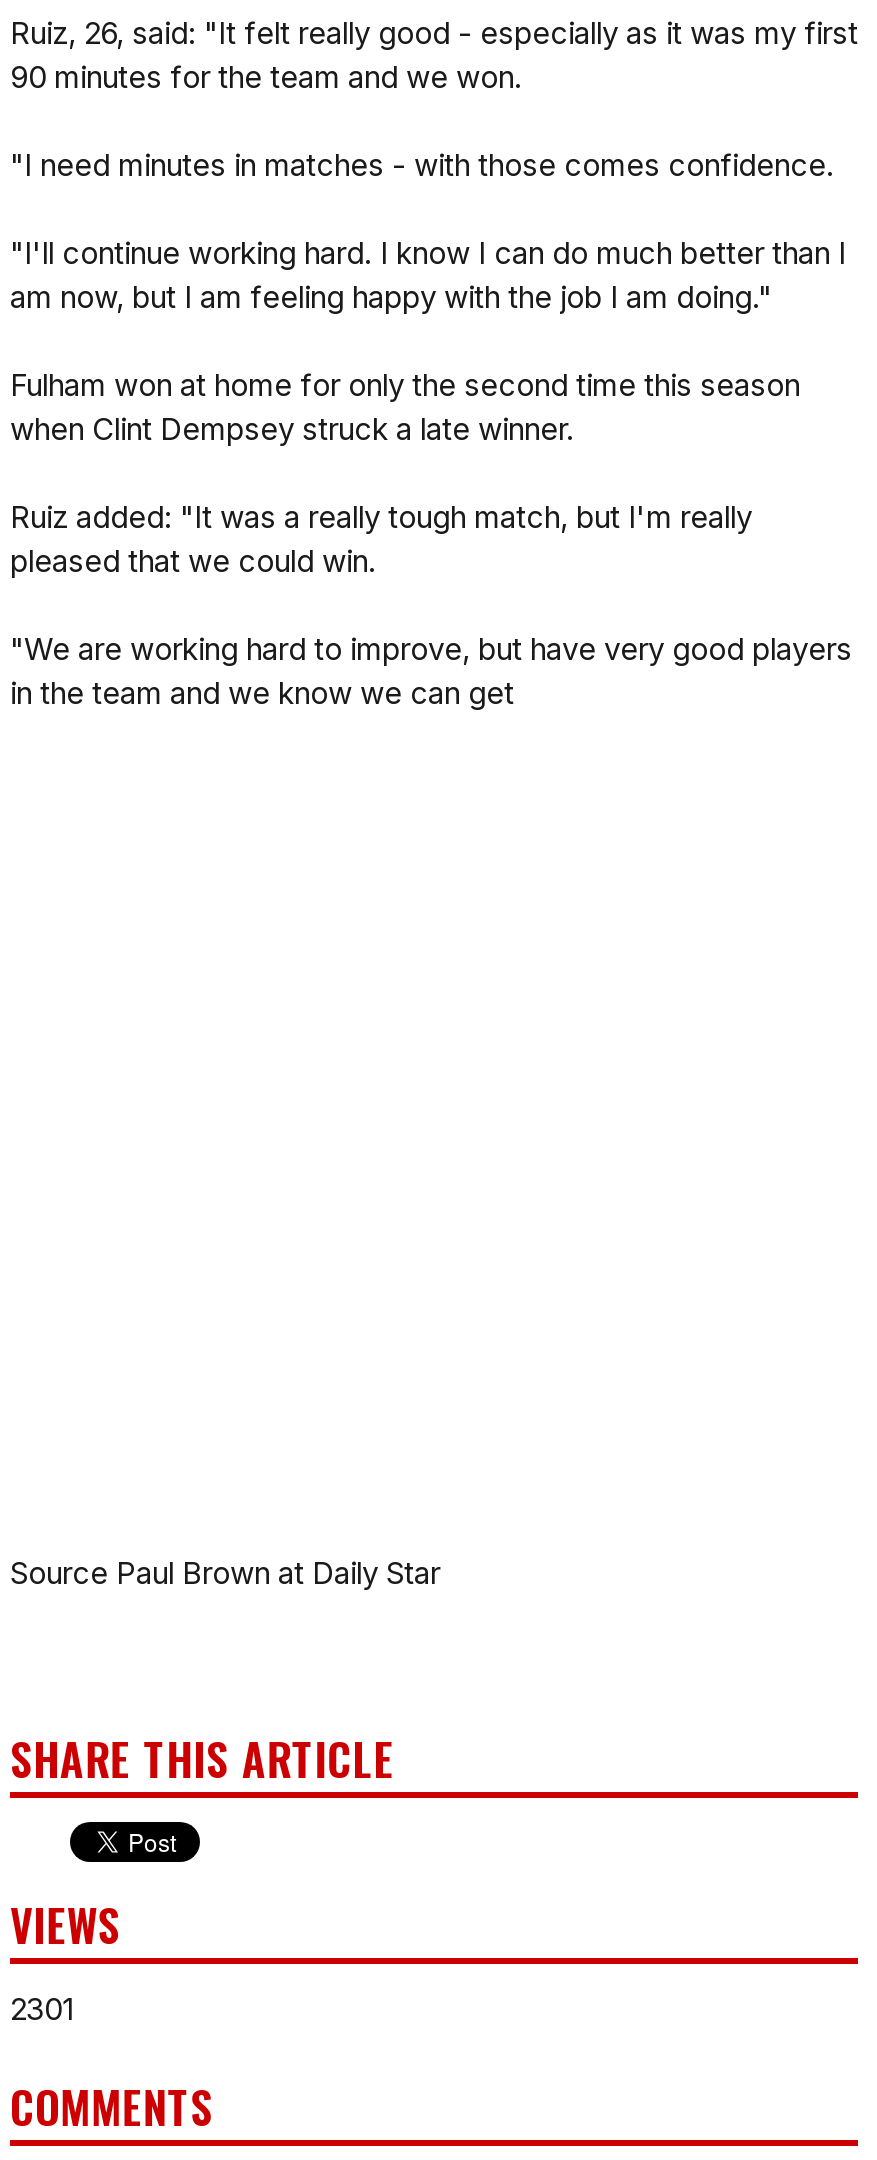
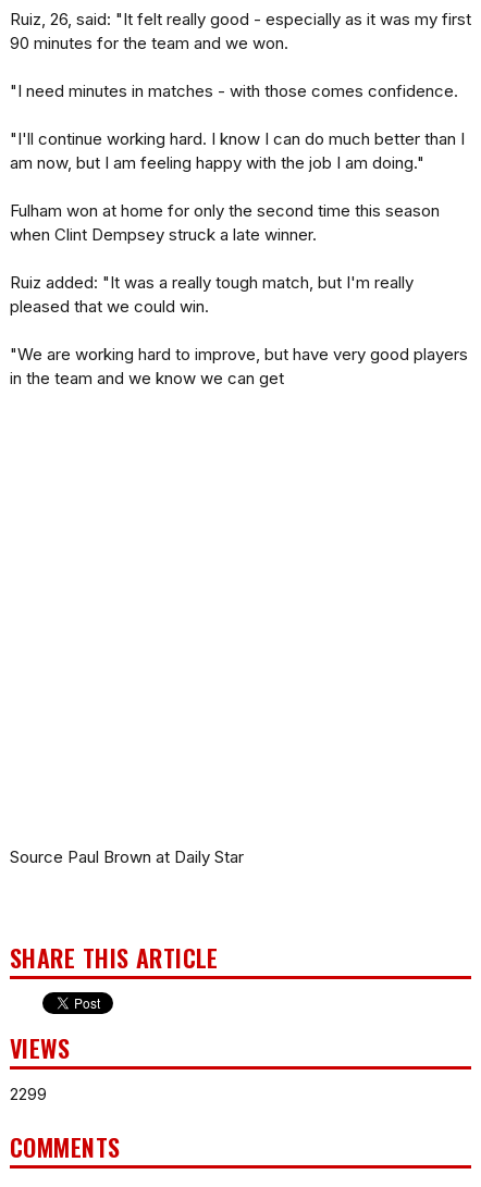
- 2301
+ 2299
